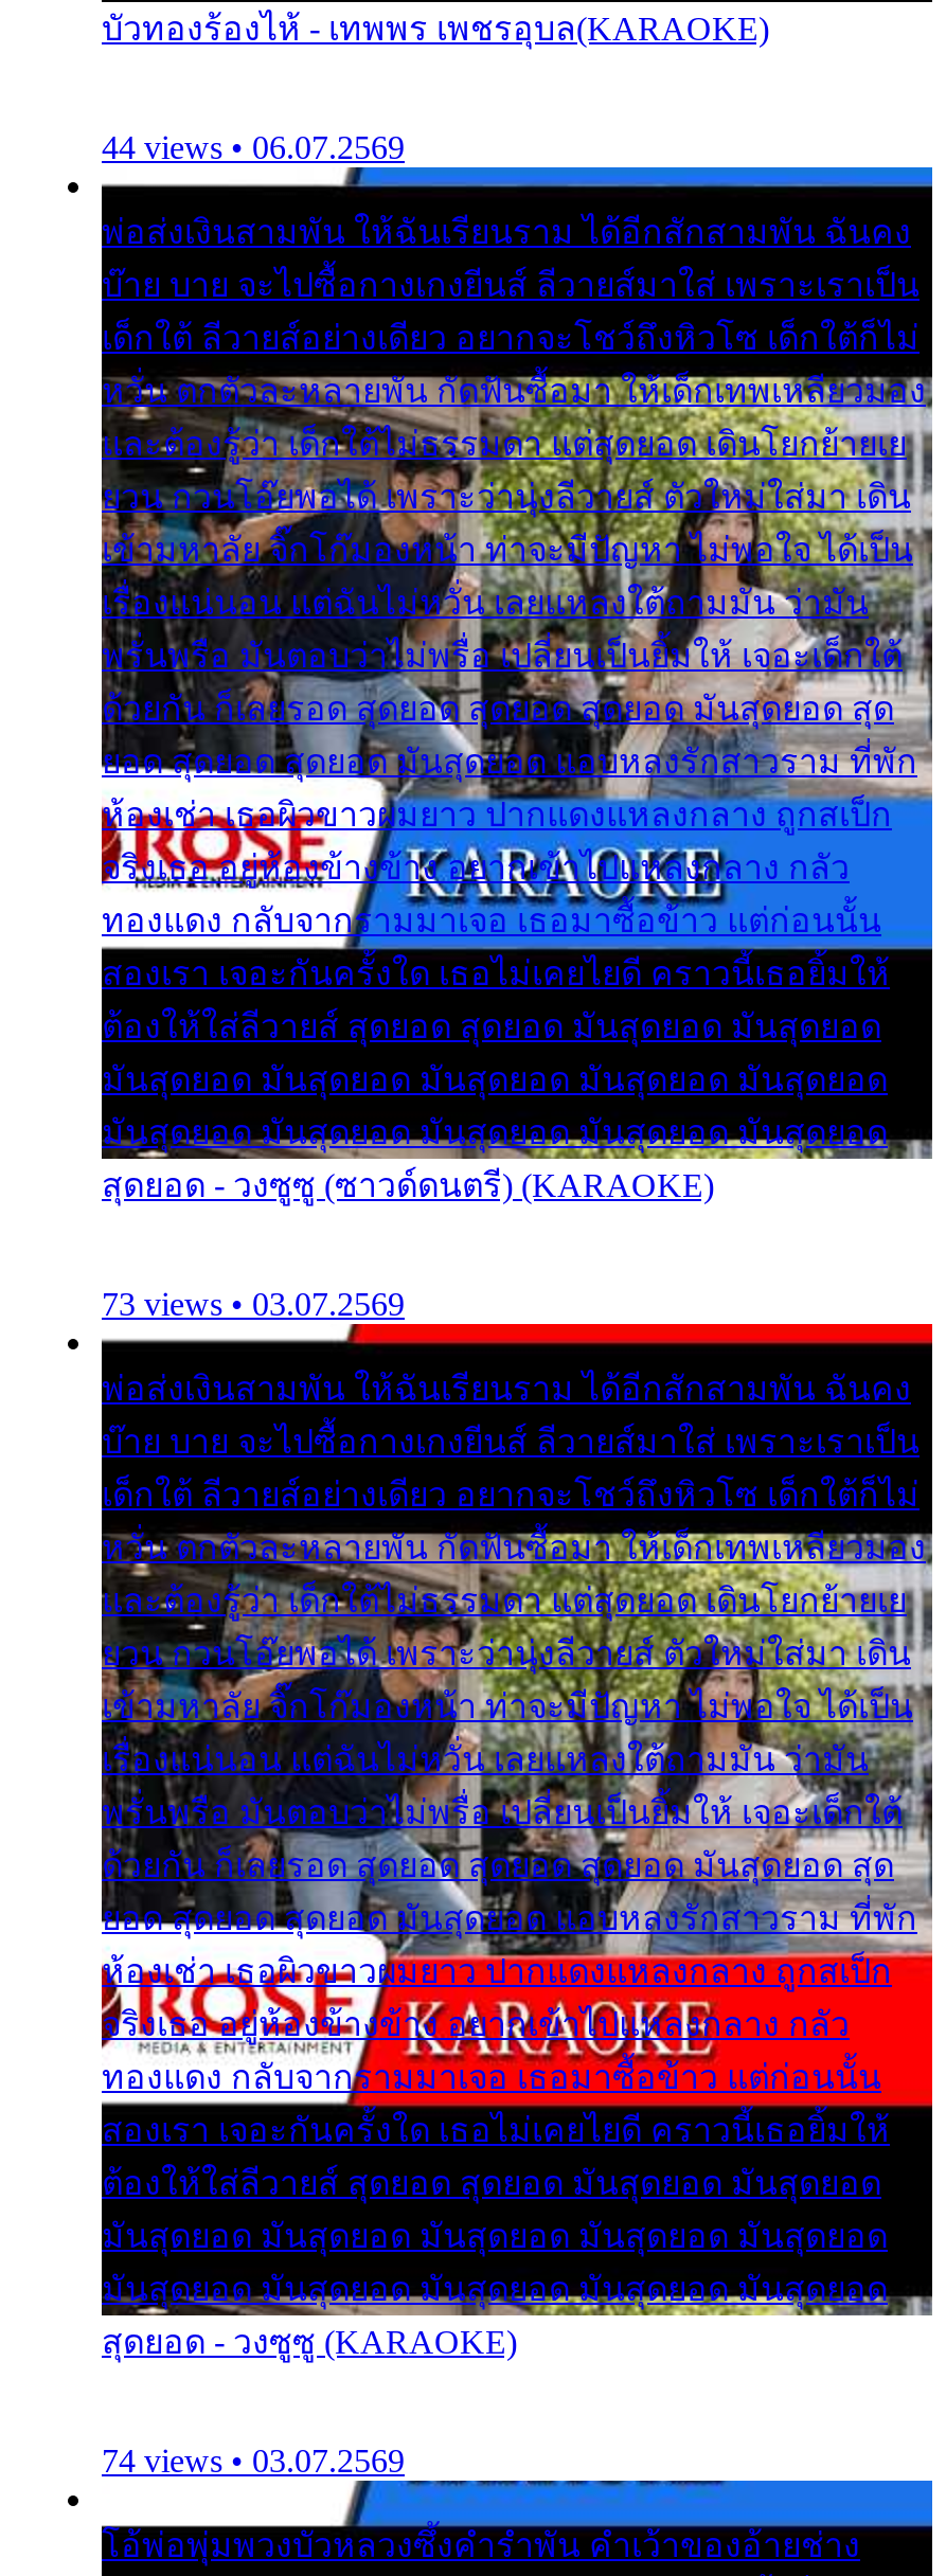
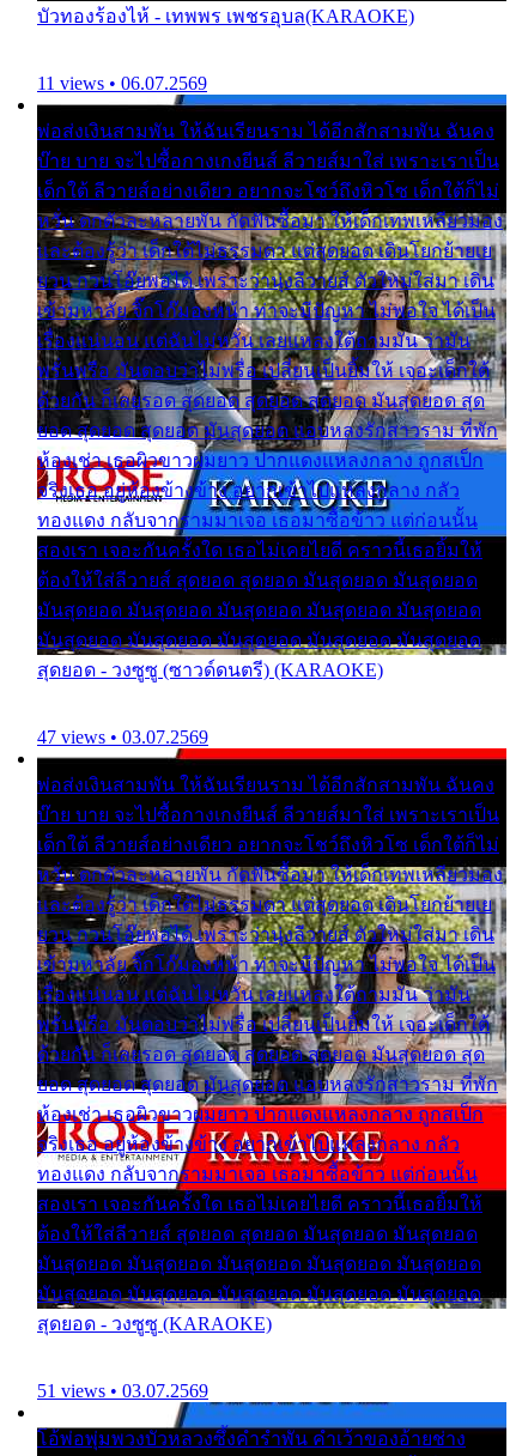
- 44 views • 06.07.2569
+ 11 views • 06.07.2569

- 73 views • 03.07.2569
+ 47 views • 03.07.2569

- 74 views • 03.07.2569
+ 51 views • 03.07.2569
